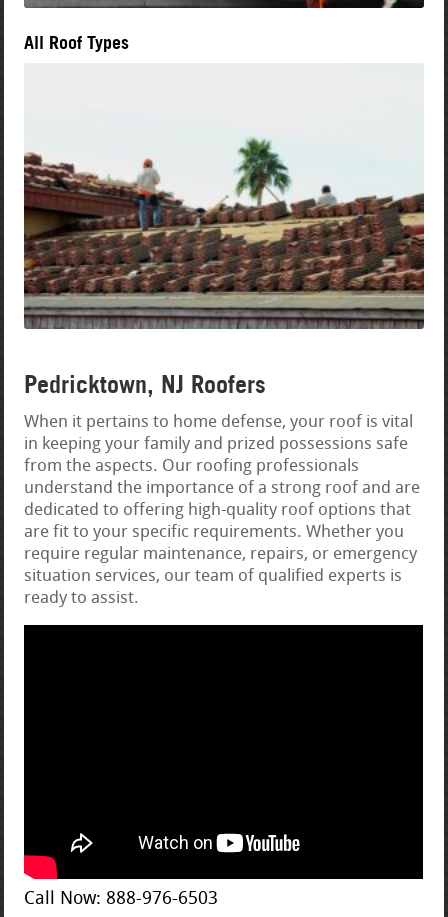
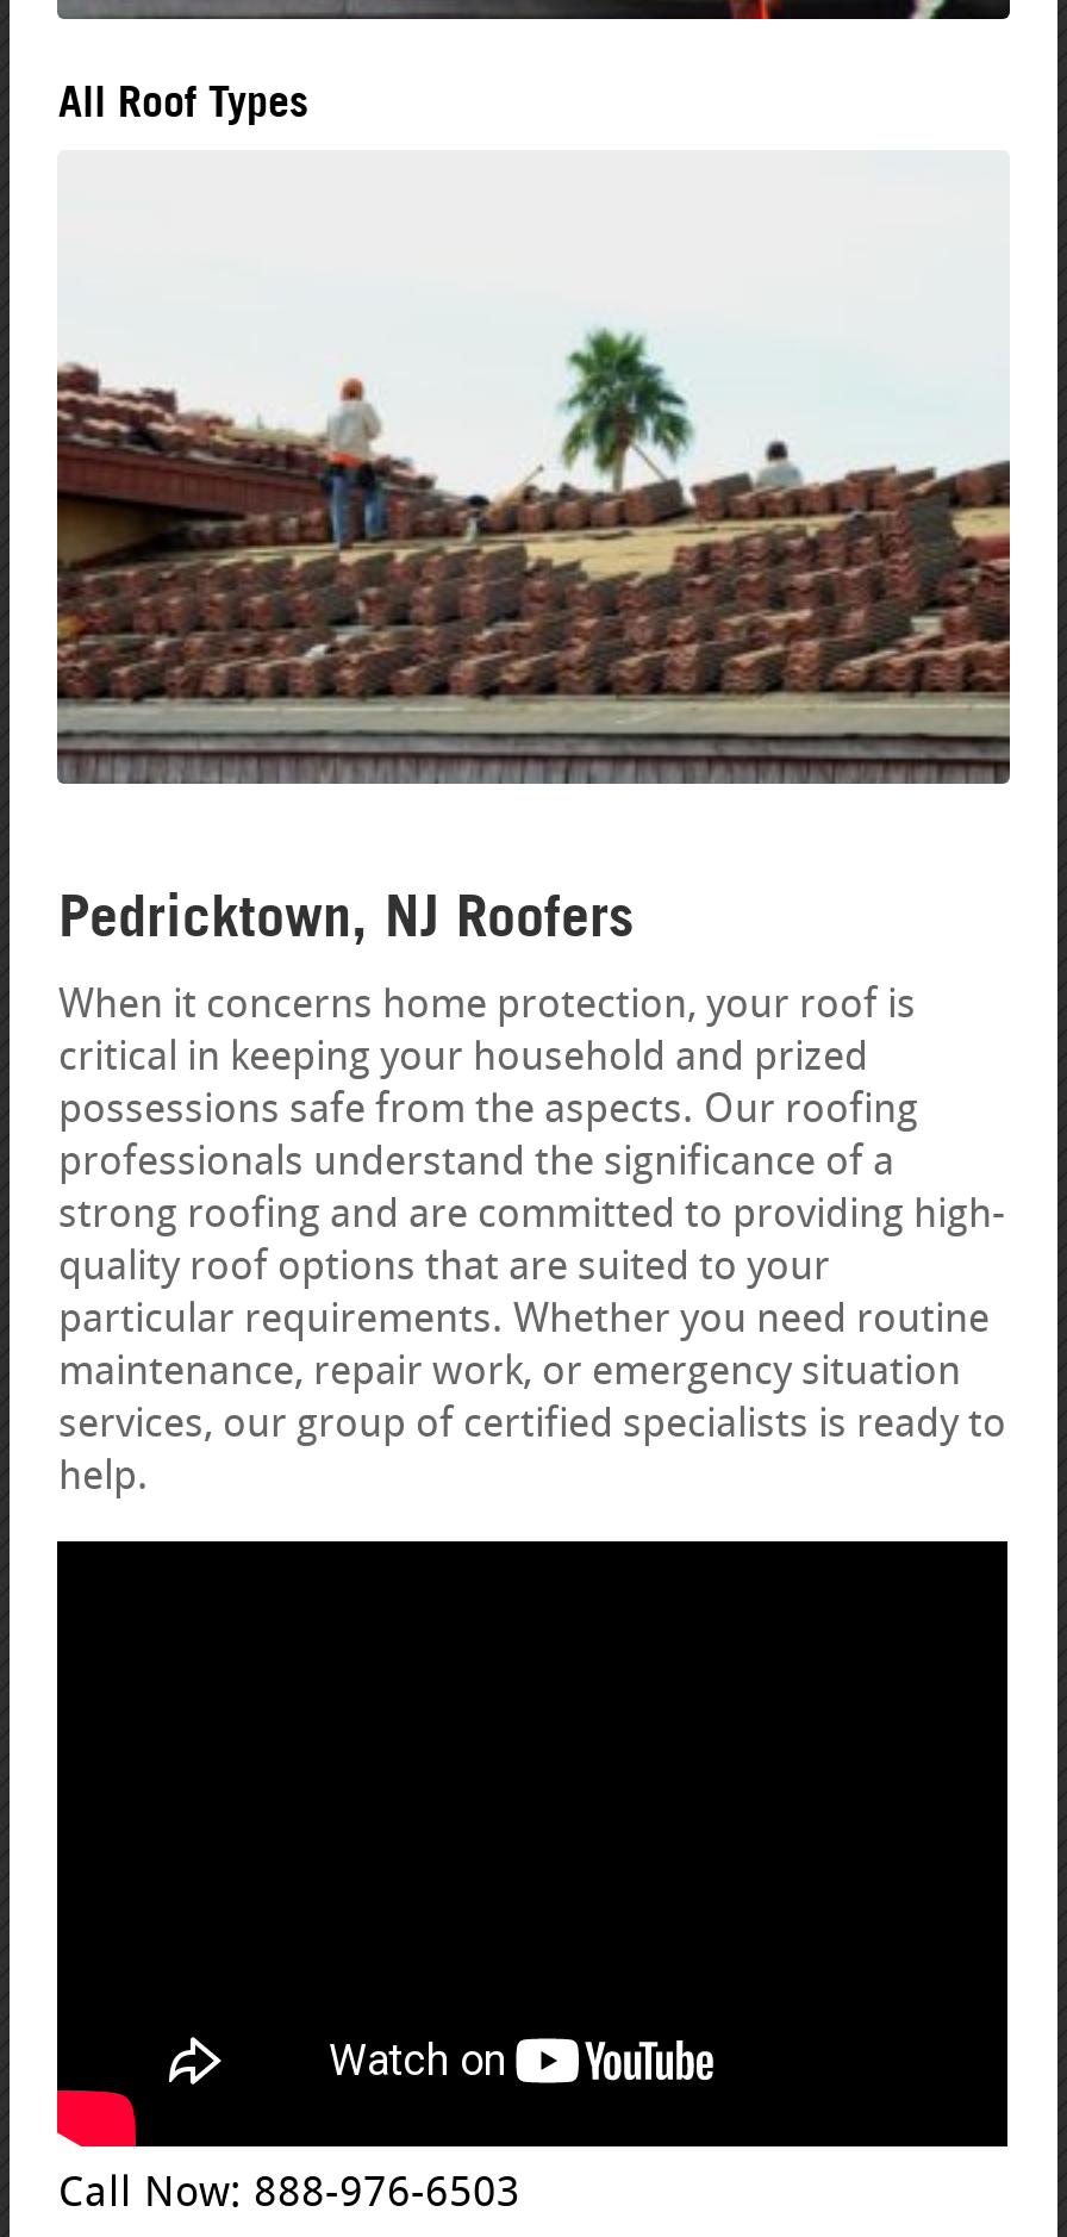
- When it pertains to home defense, your roof is vital
- in keeping your family and prized possessions safe
- from the aspects. Our roofing professionals
- understand the importance of a strong roof and are
- dedicated to offering high-quality roof options that
- are fit to your specific requirements. Whether you
- require regular maintenance, repairs, or emergency
- situation services, our team of qualified experts is
- ready to assist.
+ When it concerns home protection, your roof is
+ critical in keeping your household and prized
+ possessions safe from the aspects. Our roofing
+ professionals understand the significance of a
+ strong roofing and are committed to providing high-
+ quality roof options that are suited to your
+ particular requirements. Whether you need routine
+ maintenance, repair work, or emergency situation
+ services, our group of certified specialists is ready to
+ help.
